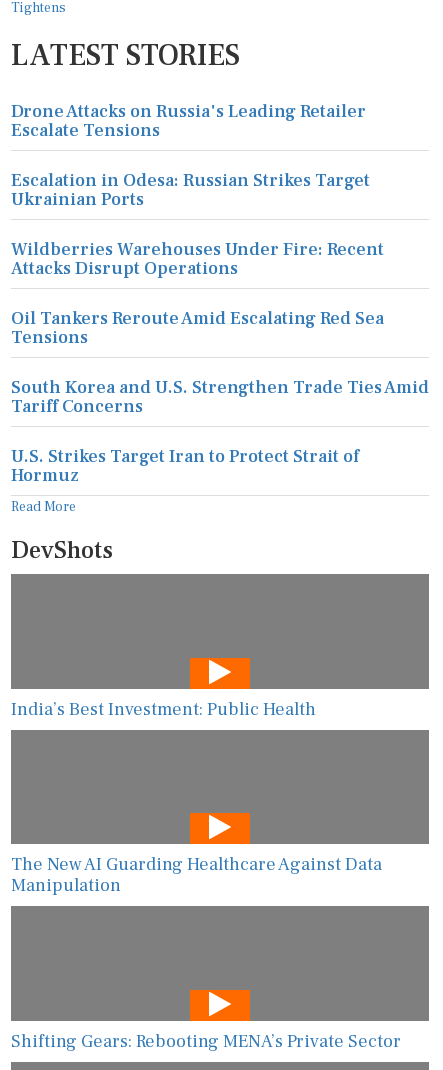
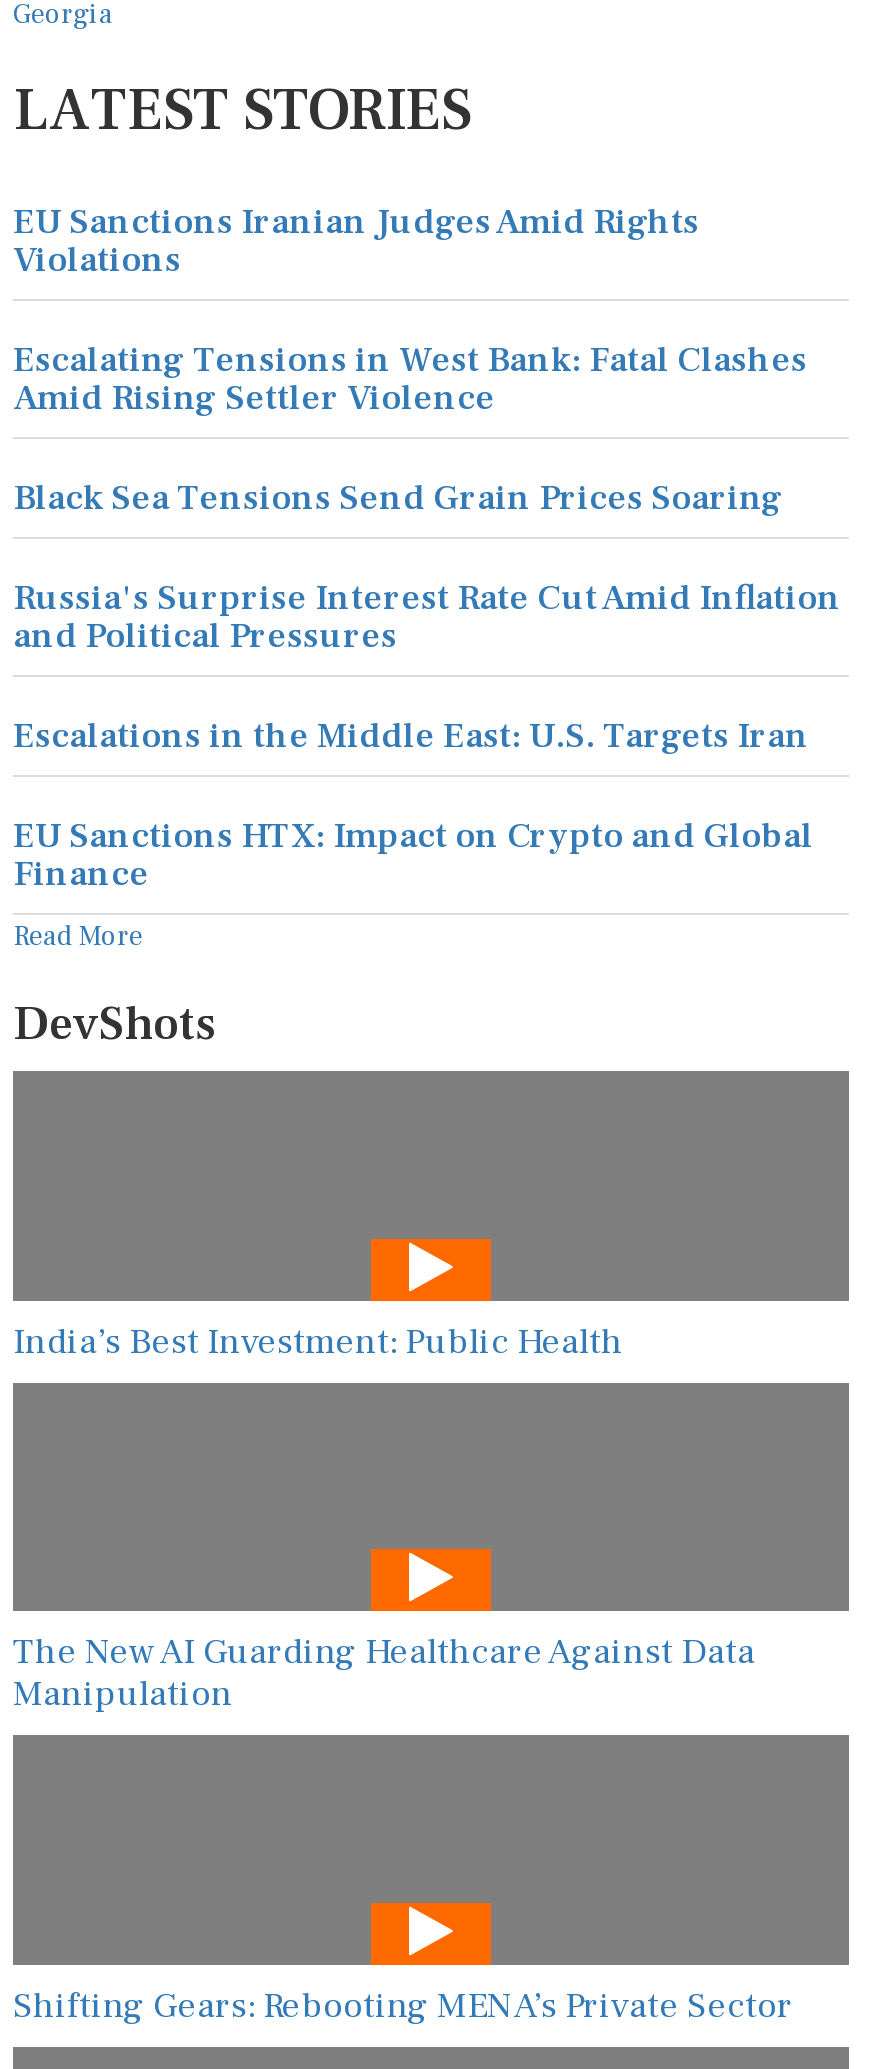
- Drone Attacks on Russia's Leading Retailer
- Escalate Tensions
+ EU Sanctions Iranian Judges Amid Rights
+ Violations

- Escalation in Odesa: Russian Strikes Target
- Ukrainian Ports
+ Escalating Tensions in West Bank: Fatal Clashes
+ Amid Rising Settler Violence

- Wildberries Warehouses Under Fire: Recent
- Attacks Disrupt Operations
+ Black Sea Tensions Send Grain Prices Soaring

- Oil Tankers Reroute Amid Escalating Red Sea
- Tensions
+ Russia's Surprise Interest Rate Cut Amid Inflation
+ and Political Pressures

- South Korea and U.S. Strengthen Trade Ties Amid
- Tariff Concerns
+ Escalations in the Middle East: U.S. Targets Iran

- U.S. Strikes Target Iran to Protect Strait of
- Hormuz
+ EU Sanctions HTX: Impact on Crypto and Global
+ Finance
